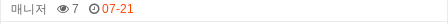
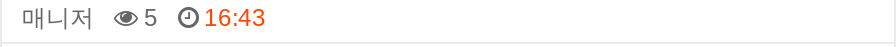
- 7
- 07-21
+ 5
+ 16:43
